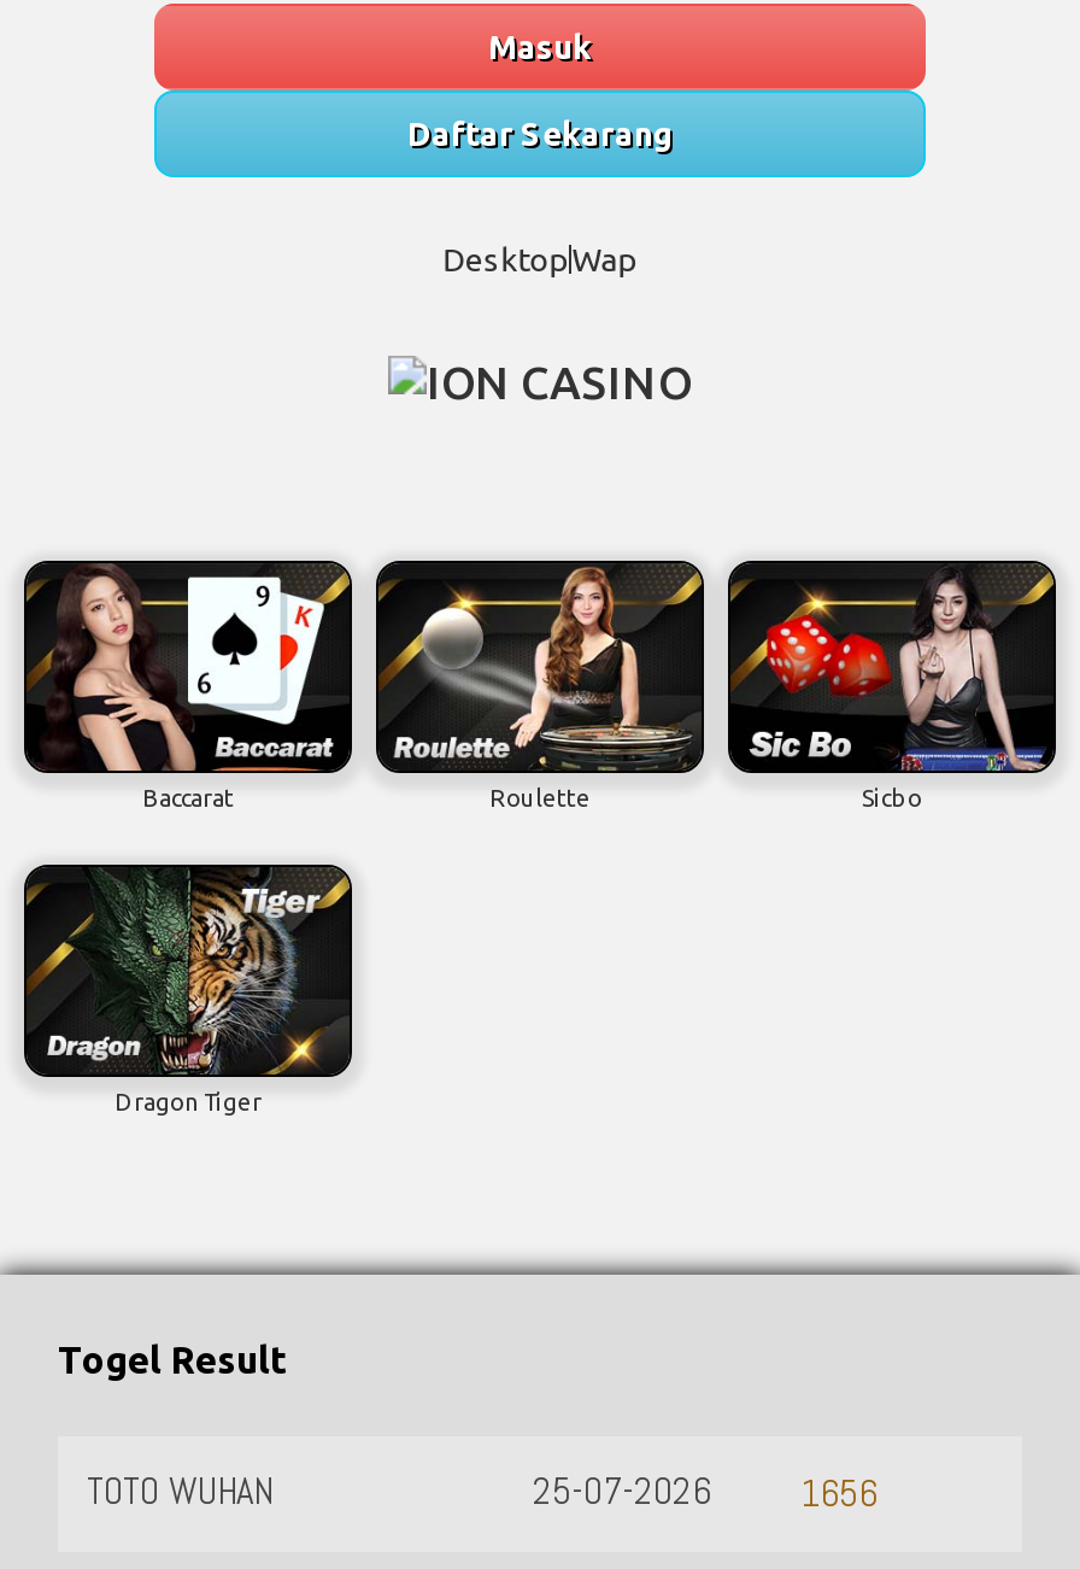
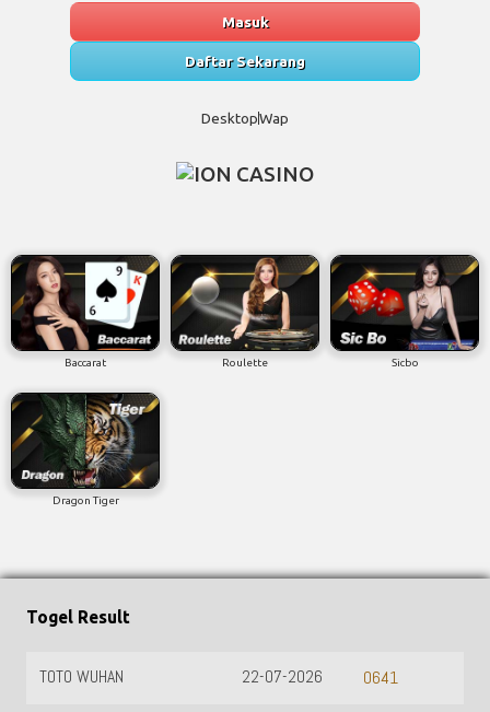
- 25-07-2026
+ 22-07-2026

- 1656
+ 0641
